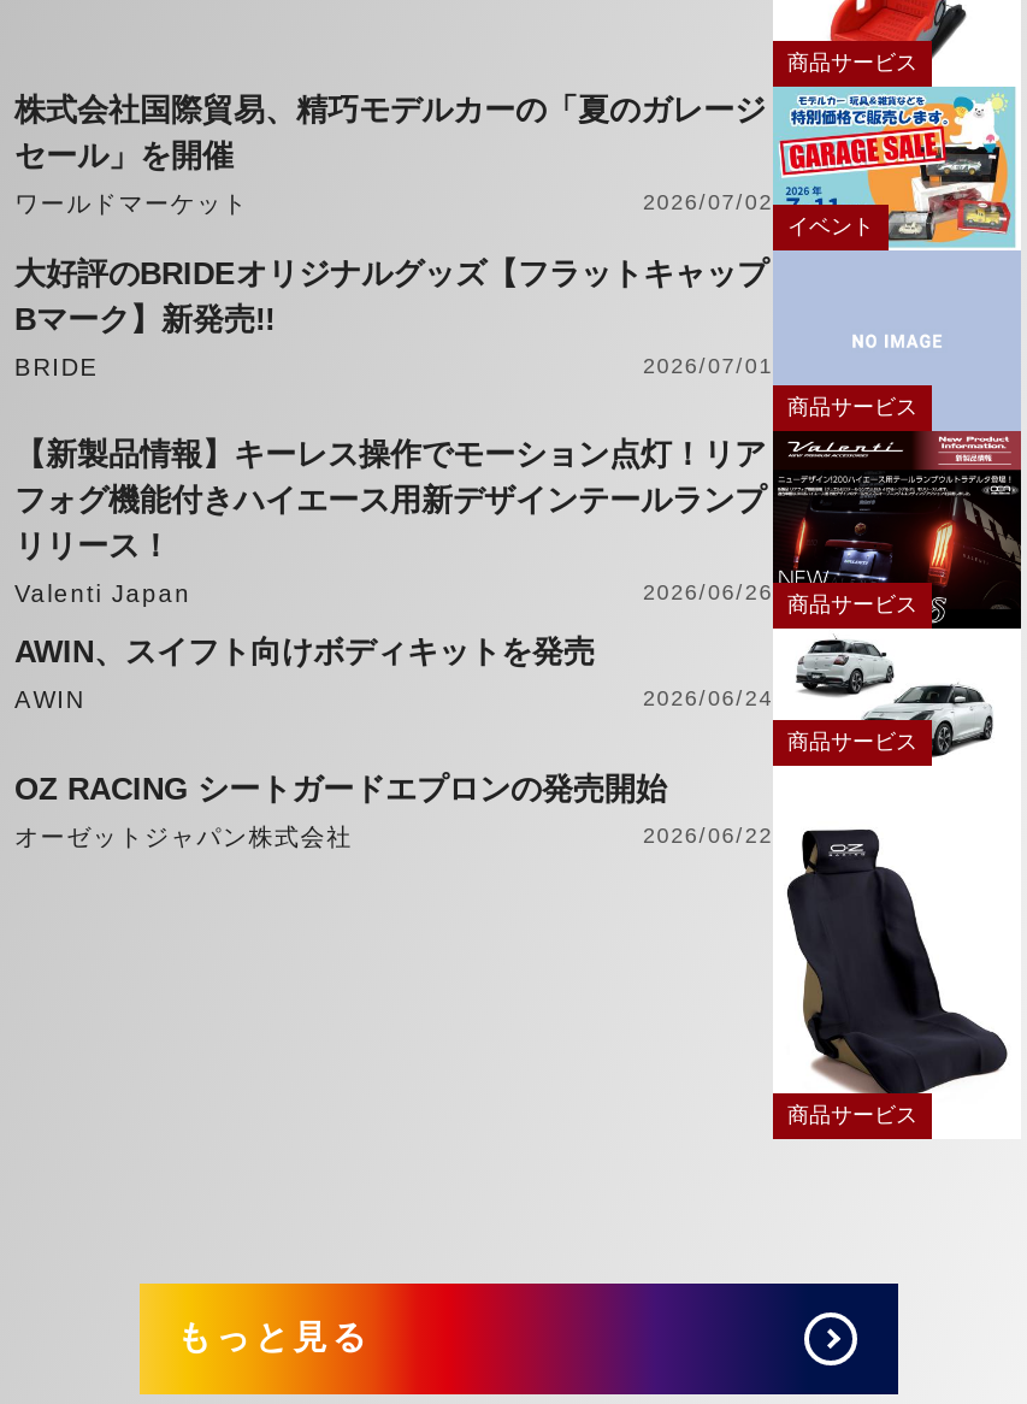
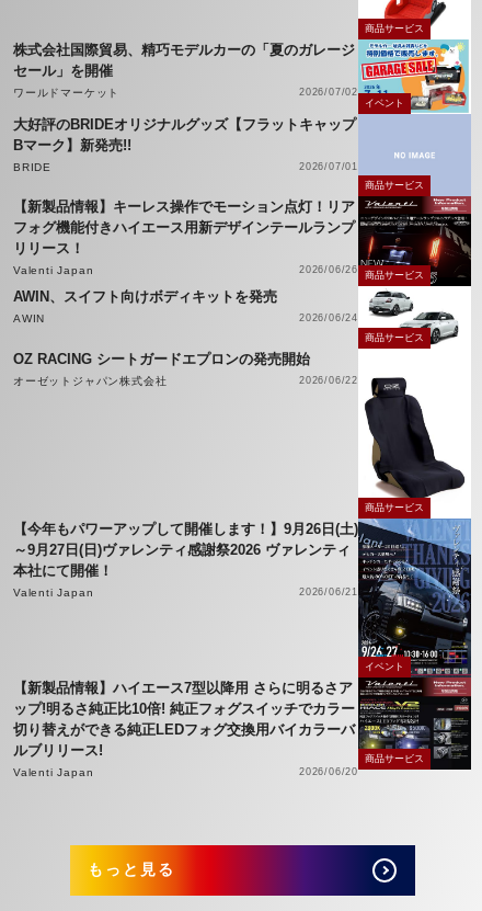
+ [image]
+ 【今年もパワーアップして開催します！】9月26日(土)
+ ～9月27日(日)ヴァレンティ感謝祭2026 ヴァレンティ
+ 本社にて開催！
+ Valenti Japan
+ 2026/06/21

+ イベント
+ 【新製品情報】ハイエース7型以降用 さらに明るさア
+ ップ!明るさ純正比10倍! 純正フォグスイッチでカラー
+ 切り替えができる純正LEDフォグ交換用バイカラーバ
+ ルブリリース!
+ Valenti Japan
+ 2026/06/20

+ 商品サービス
